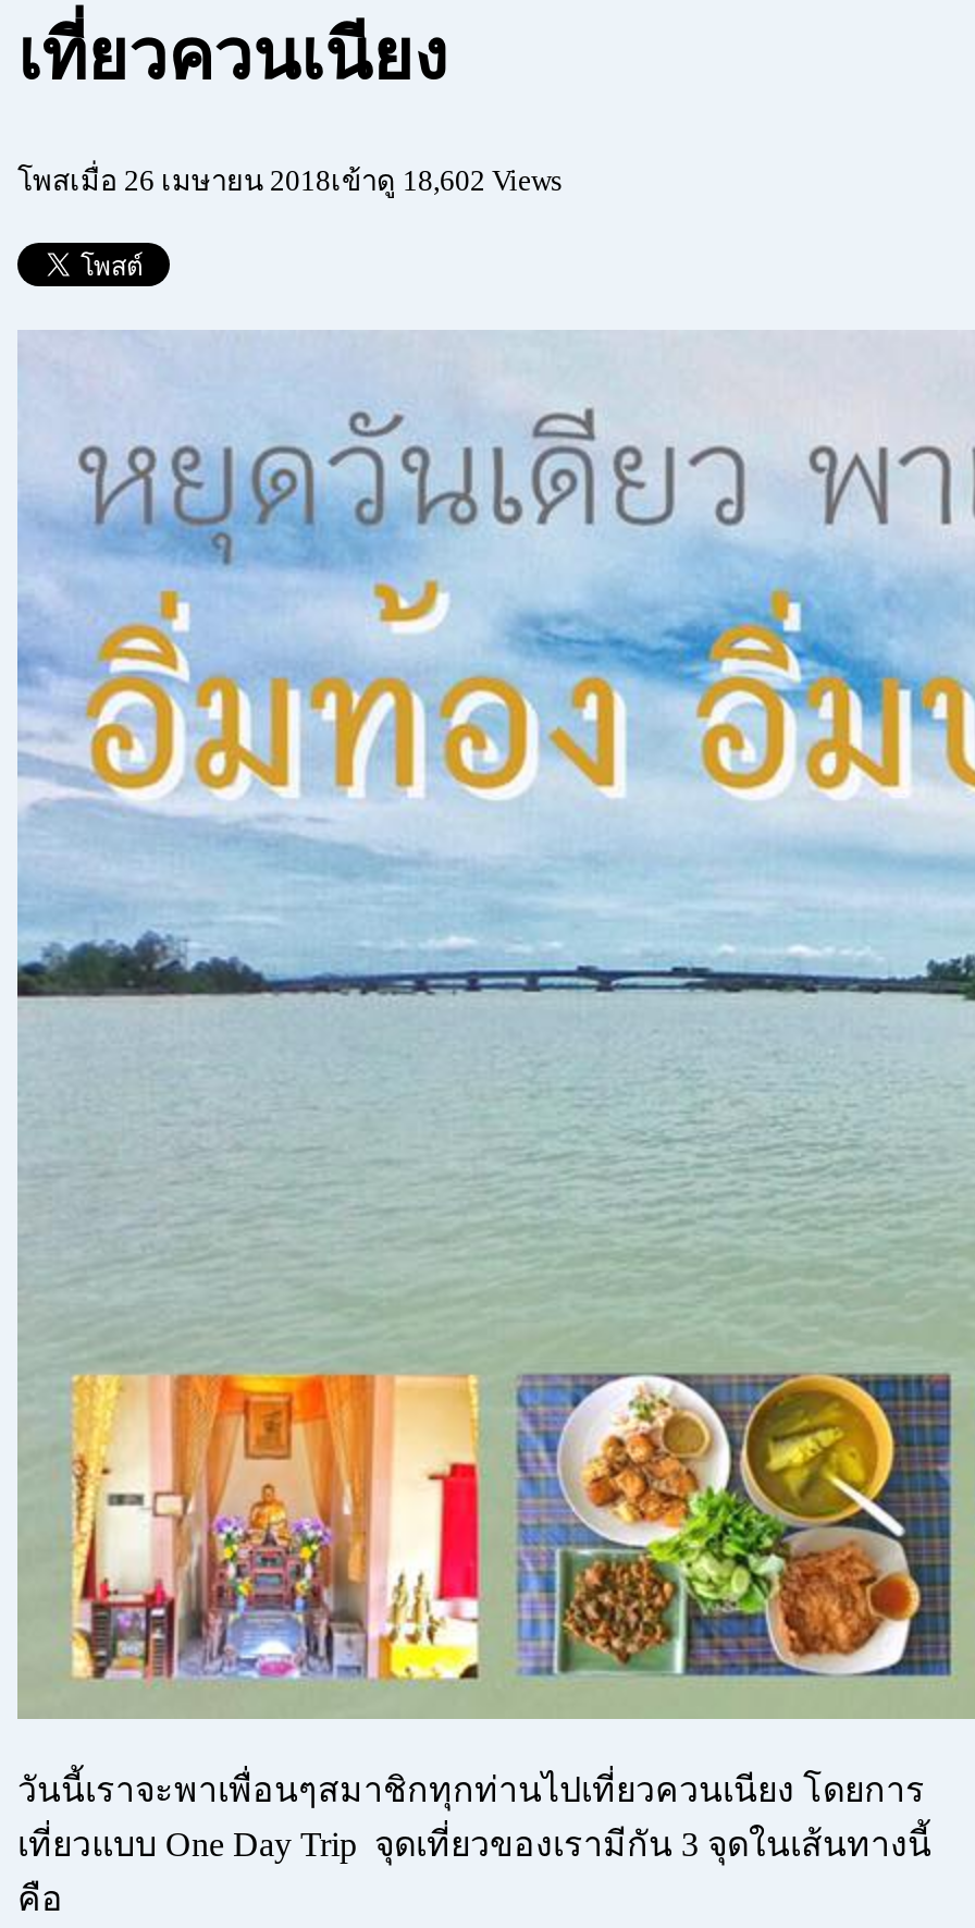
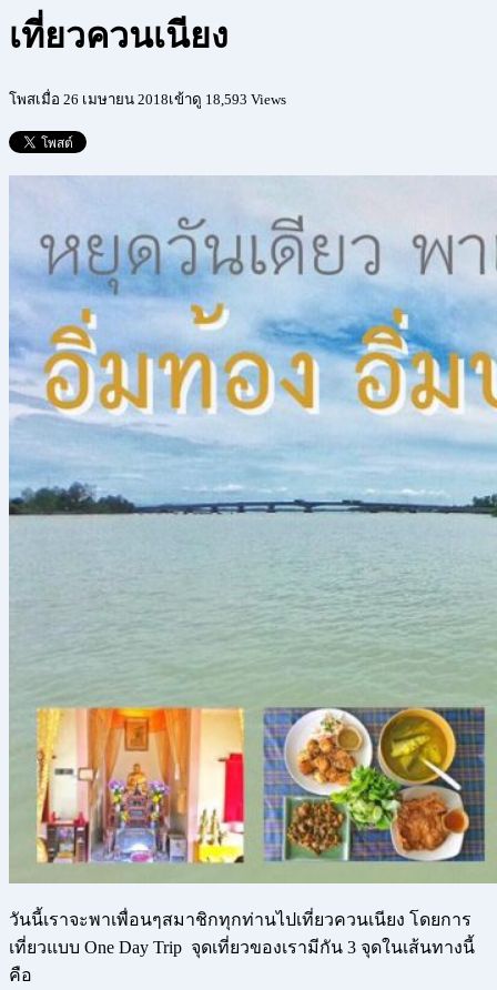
- โพสเมื่อ 26 เมษายน 2018เข้าดู 18,602 Views
+ โพสเมื่อ 26 เมษายน 2018เข้าดู 18,593 Views
